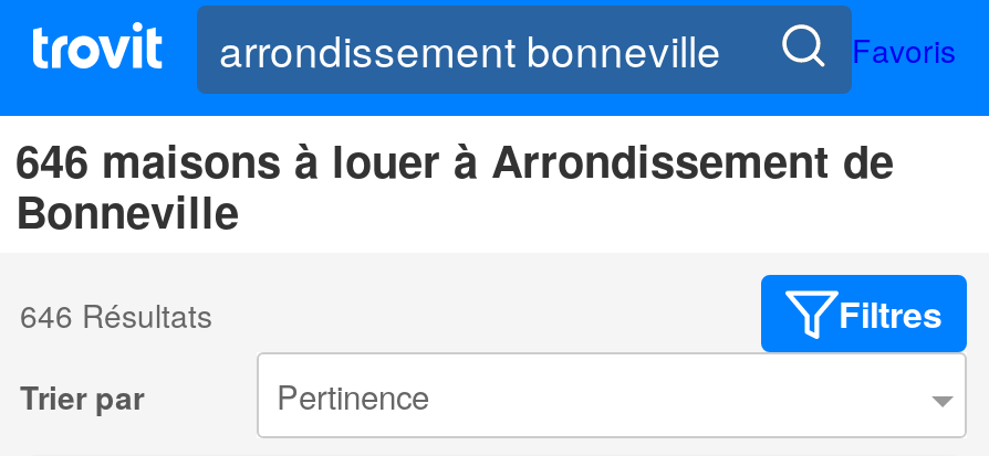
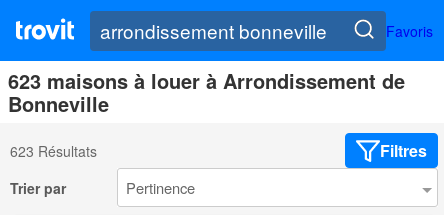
- 646 maisons à louer à Arrondissement de
+ 623 maisons à louer à Arrondissement de

- 646 Résultats
+ 623 Résultats
